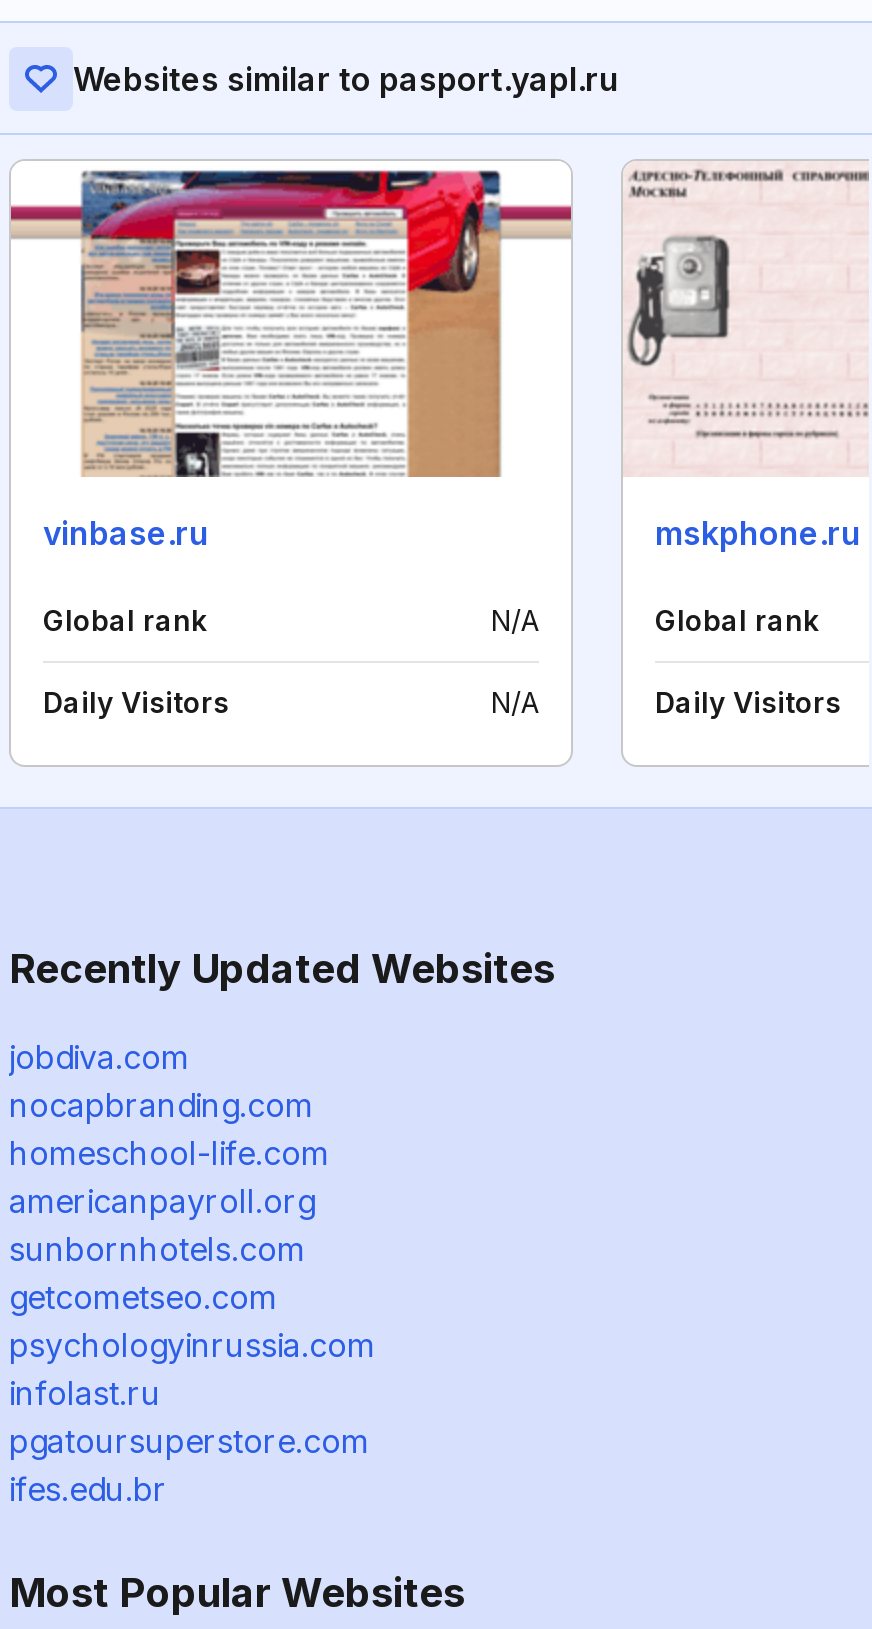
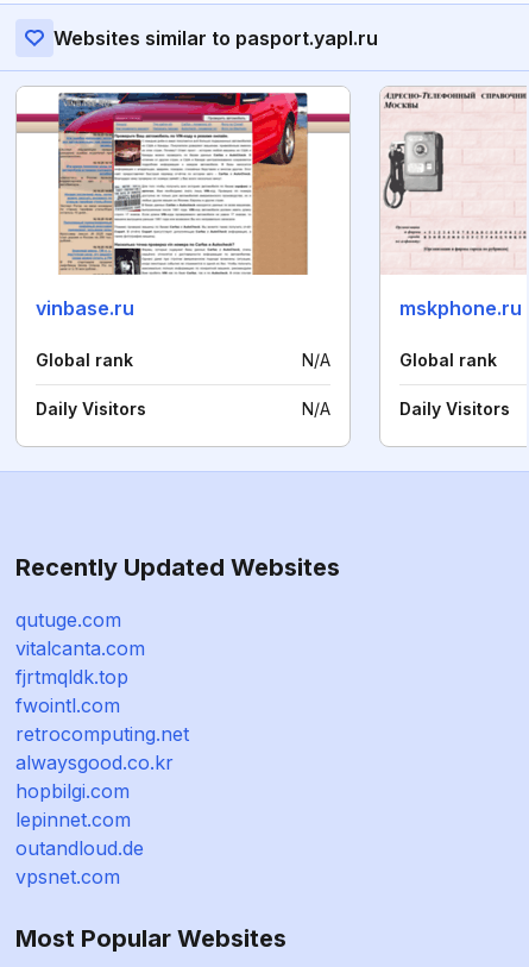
- jobdiva.com
- nocapbranding.com
- homeschool-life.com
- americanpayroll.org
- sunbornhotels.com
- getcometseo.com
- psychologyinrussia.com
- infolast.ru
- pgatoursuperstore.com
- ifes.edu.br
+ qutuge.com
+ vitalcanta.com
+ fjrtmqldk.top
+ fwointl.com
+ retrocomputing.net
+ alwaysgood.co.kr
+ hopbilgi.com
+ lepinnet.com
+ outandloud.de
+ vpsnet.com
